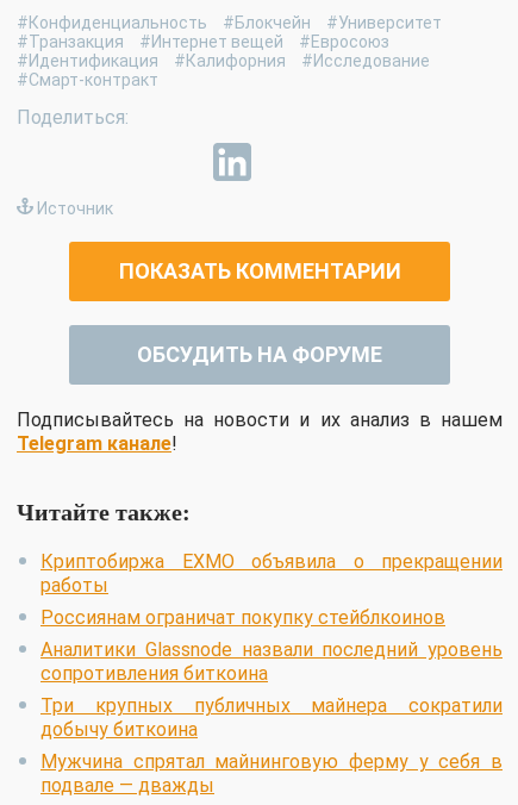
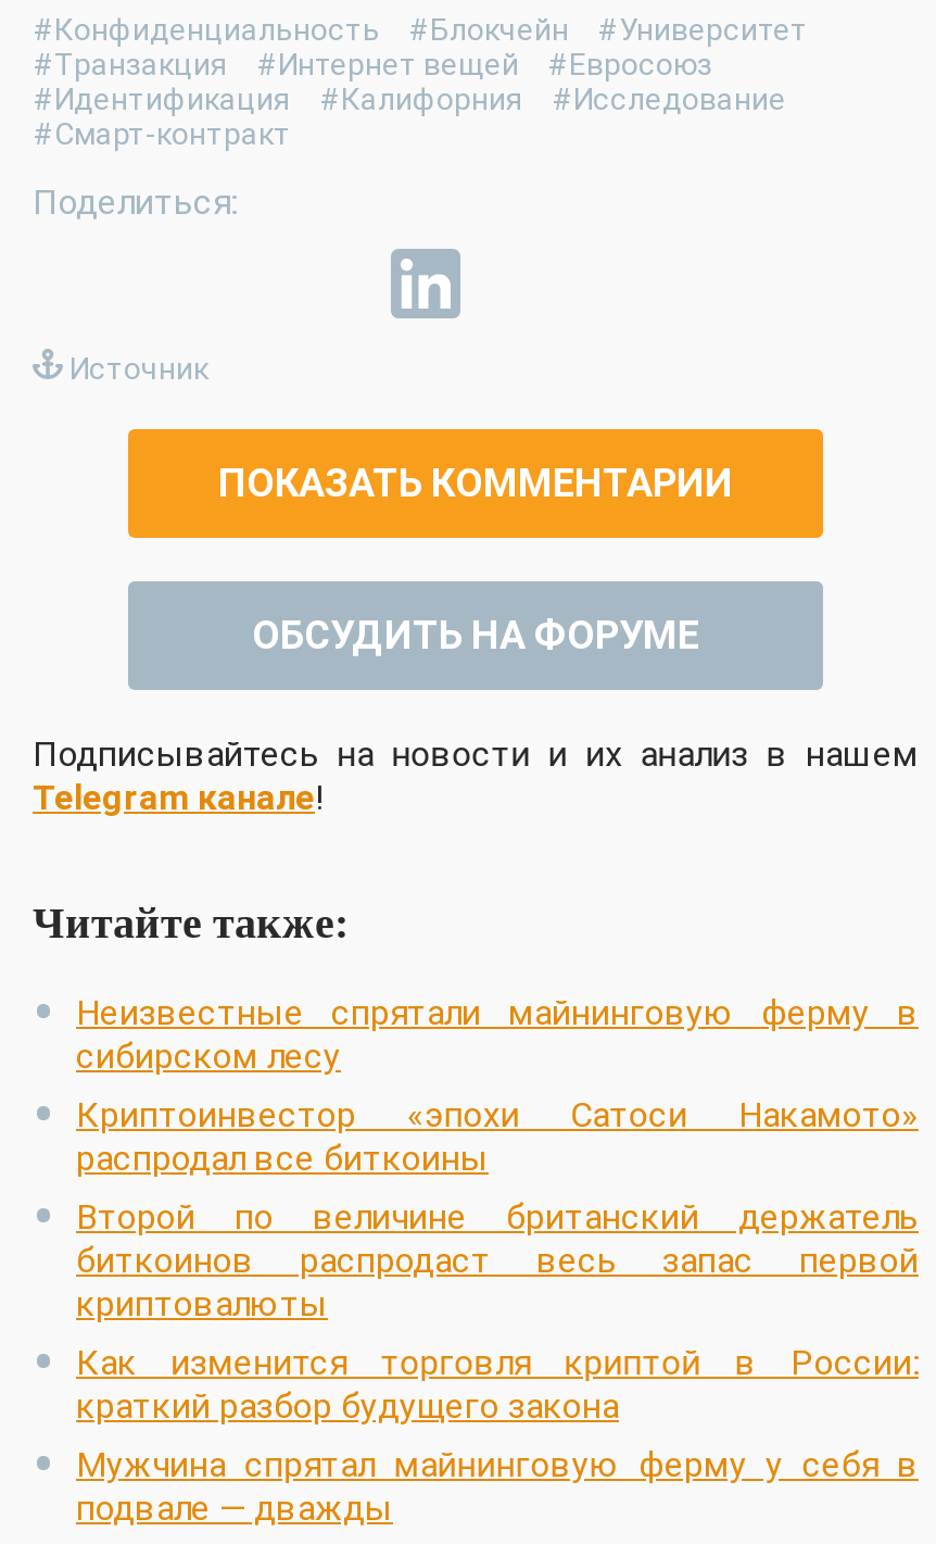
- Криптобиржа EXMO объявила о прекращении
- работы
- Россиянам ограничат покупку стейблкоинов
- Аналитики Glassnode назвали последний уровень
- сопротивления биткоина
- Три крупных публичных майнера сократили
- добычу биткоина
+ Неизвестные спрятали майнинговую ферму в
+ сибирском лесу
+ Криптоинвестор «эпохи Сатоси Накамото»
+ распродал все биткоины
+ Второй по величине британский держатель
+ биткоинов распродаст весь запас первой
+ криптовалюты
+ Как изменится торговля криптой в России:
+ краткий разбор будущего закона
